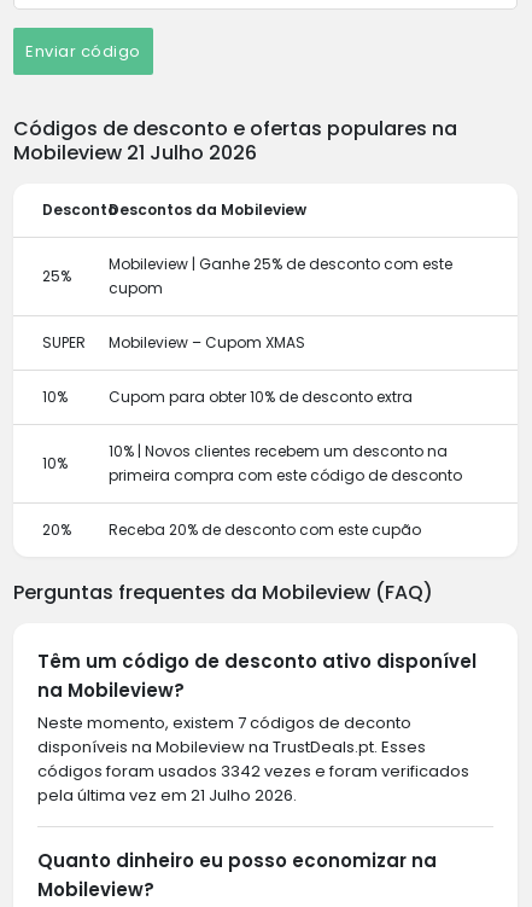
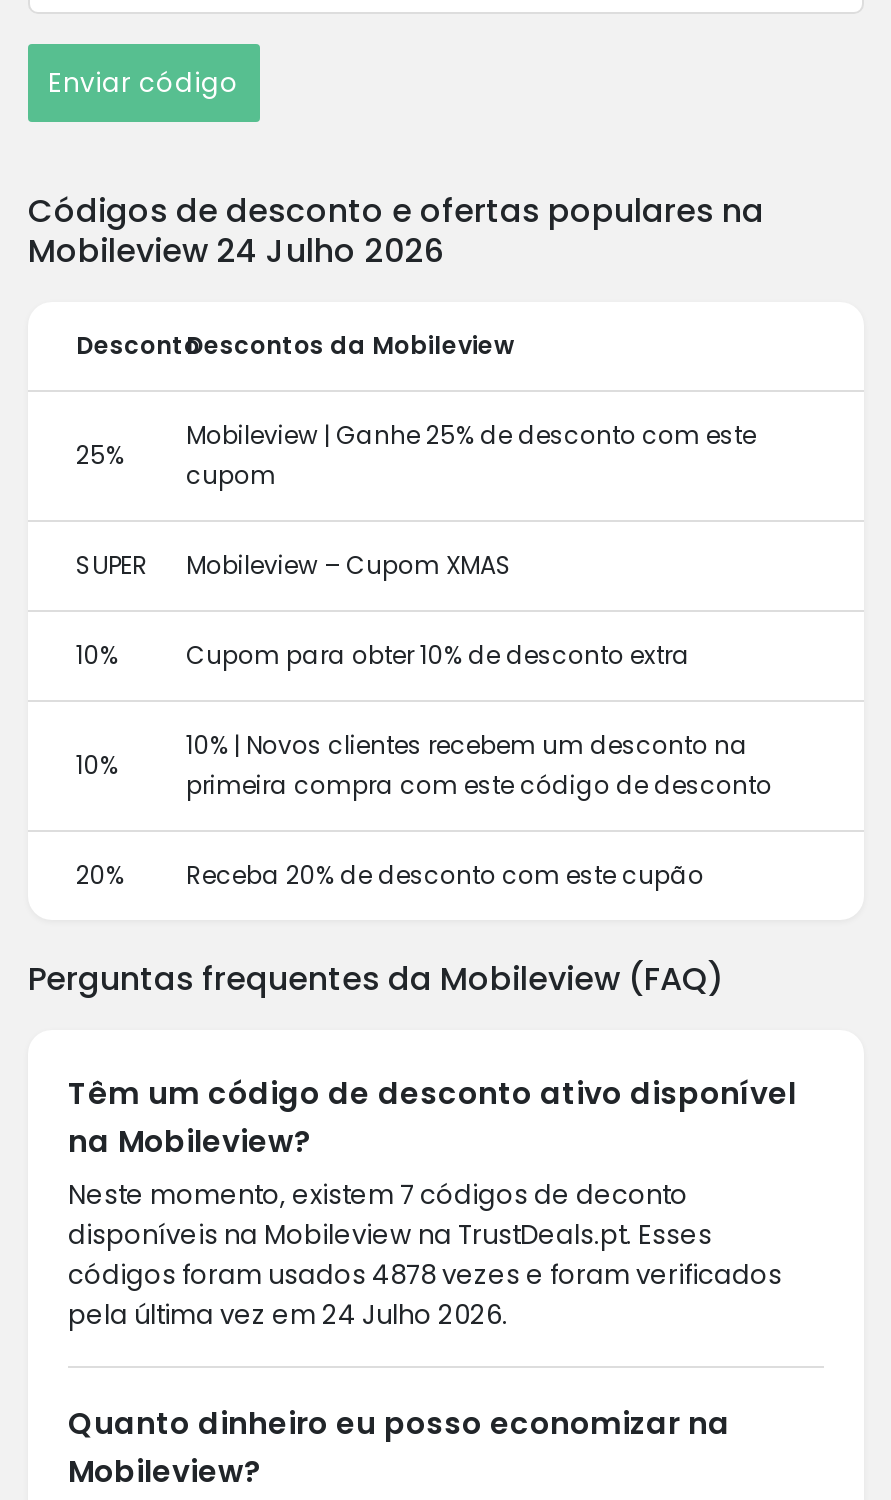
- Mobileview 21 Julho 2026
+ Mobileview 24 Julho 2026

- códigos foram usados 3342 vezes e foram verificados
+ códigos foram usados 4878 vezes e foram verificados

- pela última vez em 21 Julho 2026.
+ pela última vez em 24 Julho 2026.
